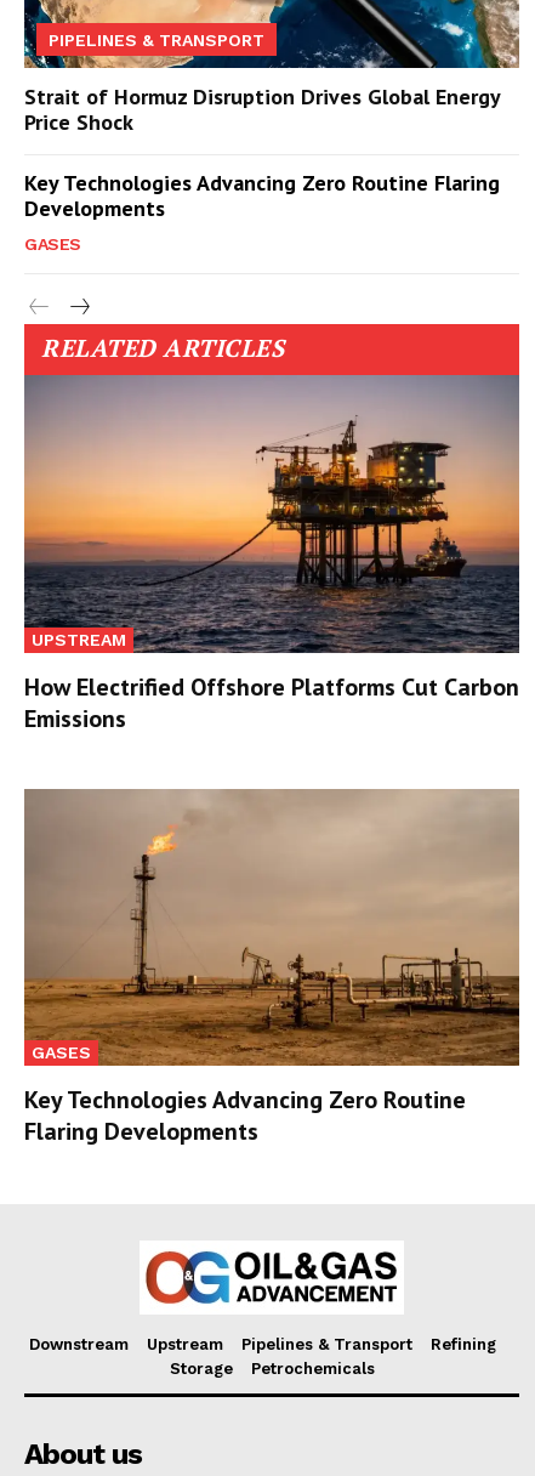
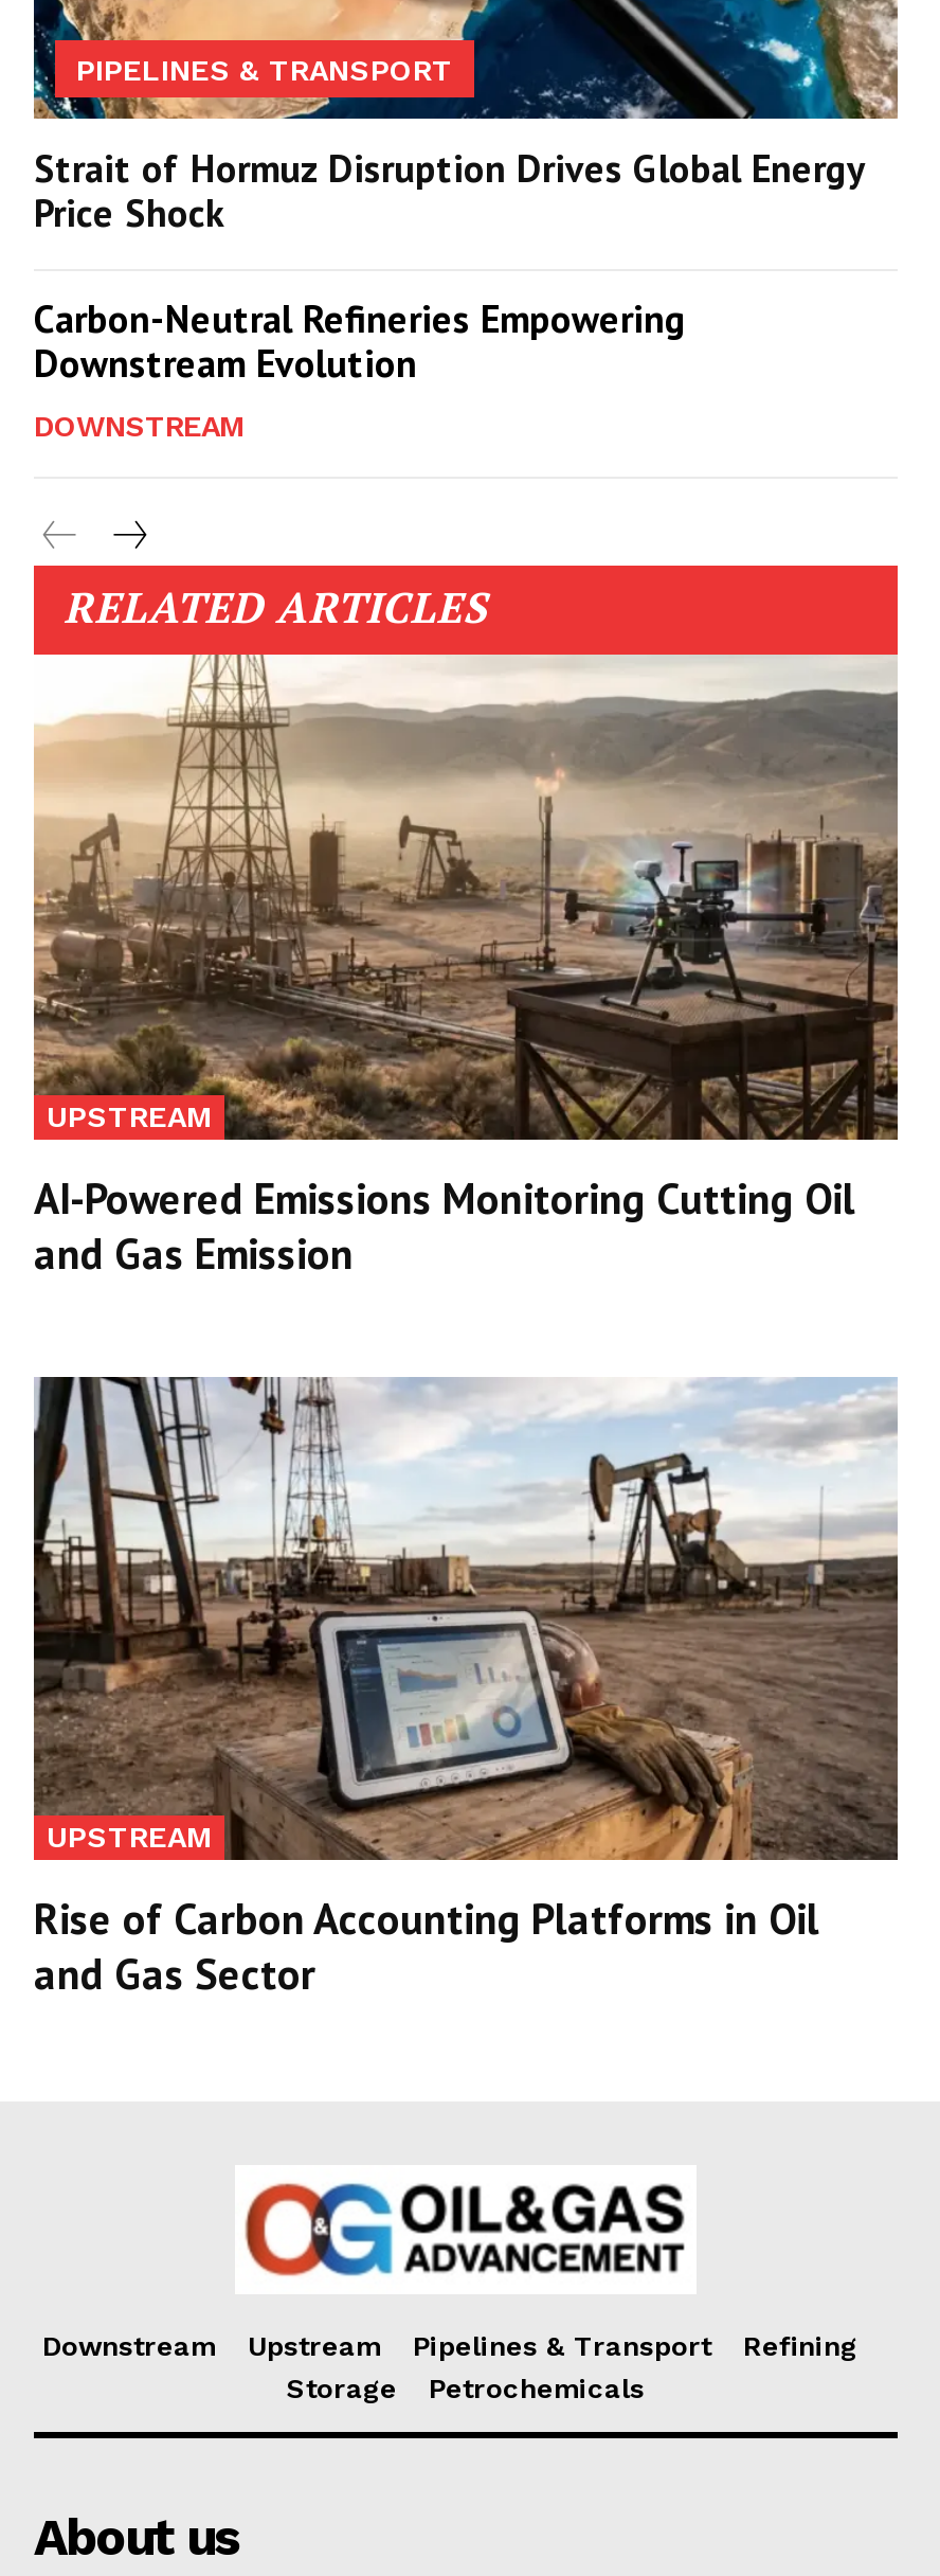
- Key Technologies Advancing Zero Routine Flaring
- Developments
- GASES
+ Carbon-Neutral Refineries Empowering
+ Downstream Evolution
+ DOWNSTREAM

- [image]
- How Electrified Offshore Platforms Cut Carbon
- Emissions
+ [image]
+ AI-Powered Emissions Monitoring Cutting Oil
+ and Gas Emission

- [image]
- GASES
+ [image]
+ UPSTREAM

- Key Technologies Advancing Zero Routine
- Flaring Developments
+ Rise of Carbon Accounting Platforms in Oil
+ and Gas Sector
